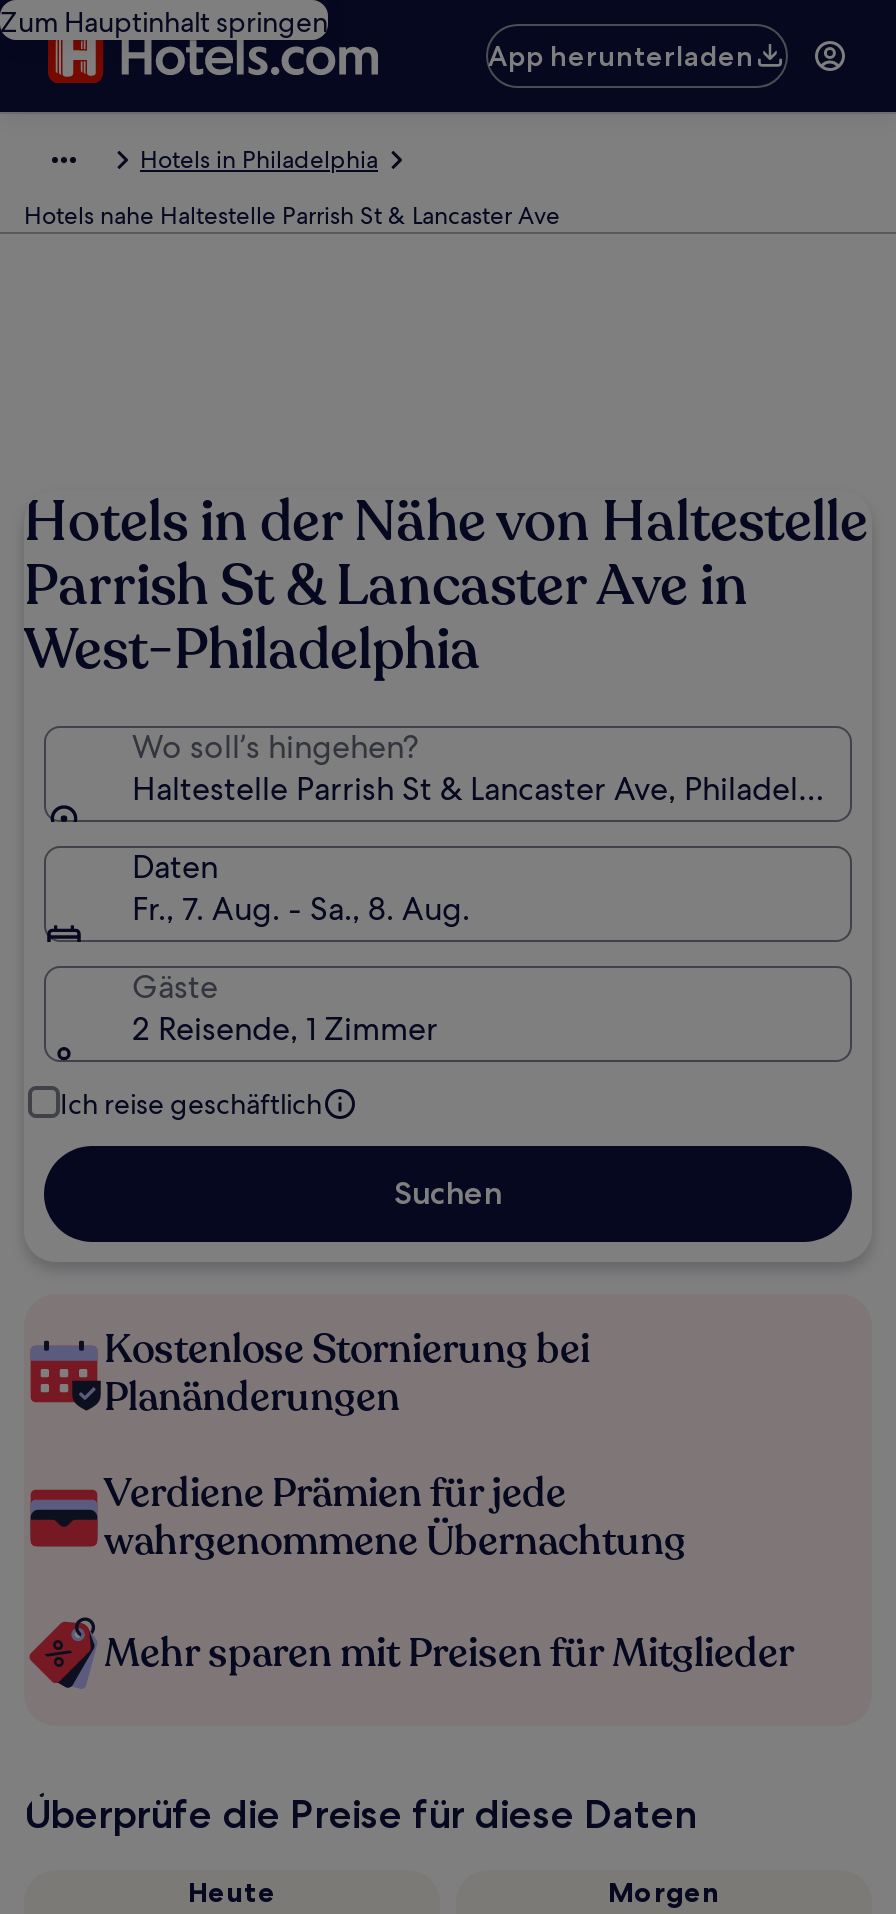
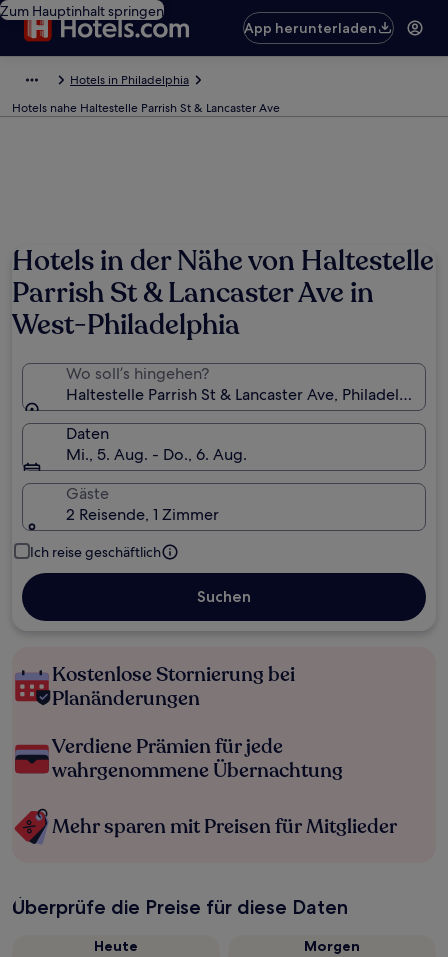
- Fr., 7. Aug. - Sa., 8. Aug.
+ Mi., 5. Aug. - Do., 6. Aug.
